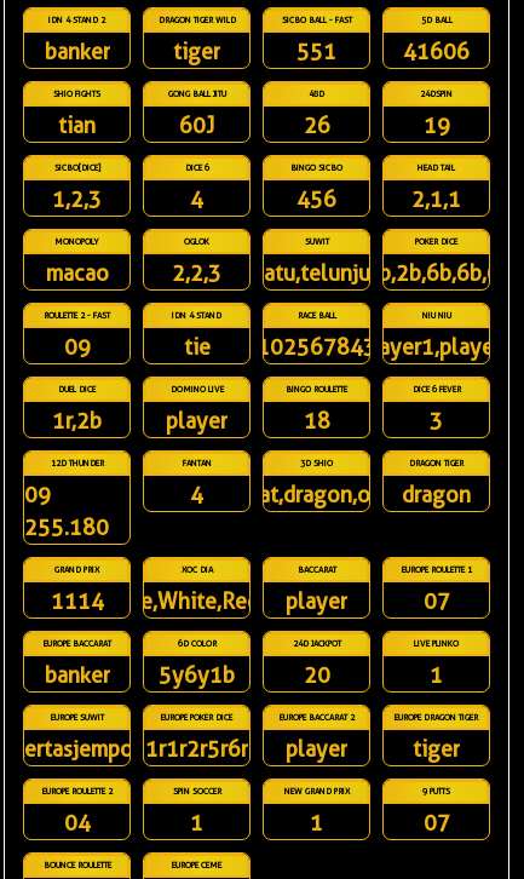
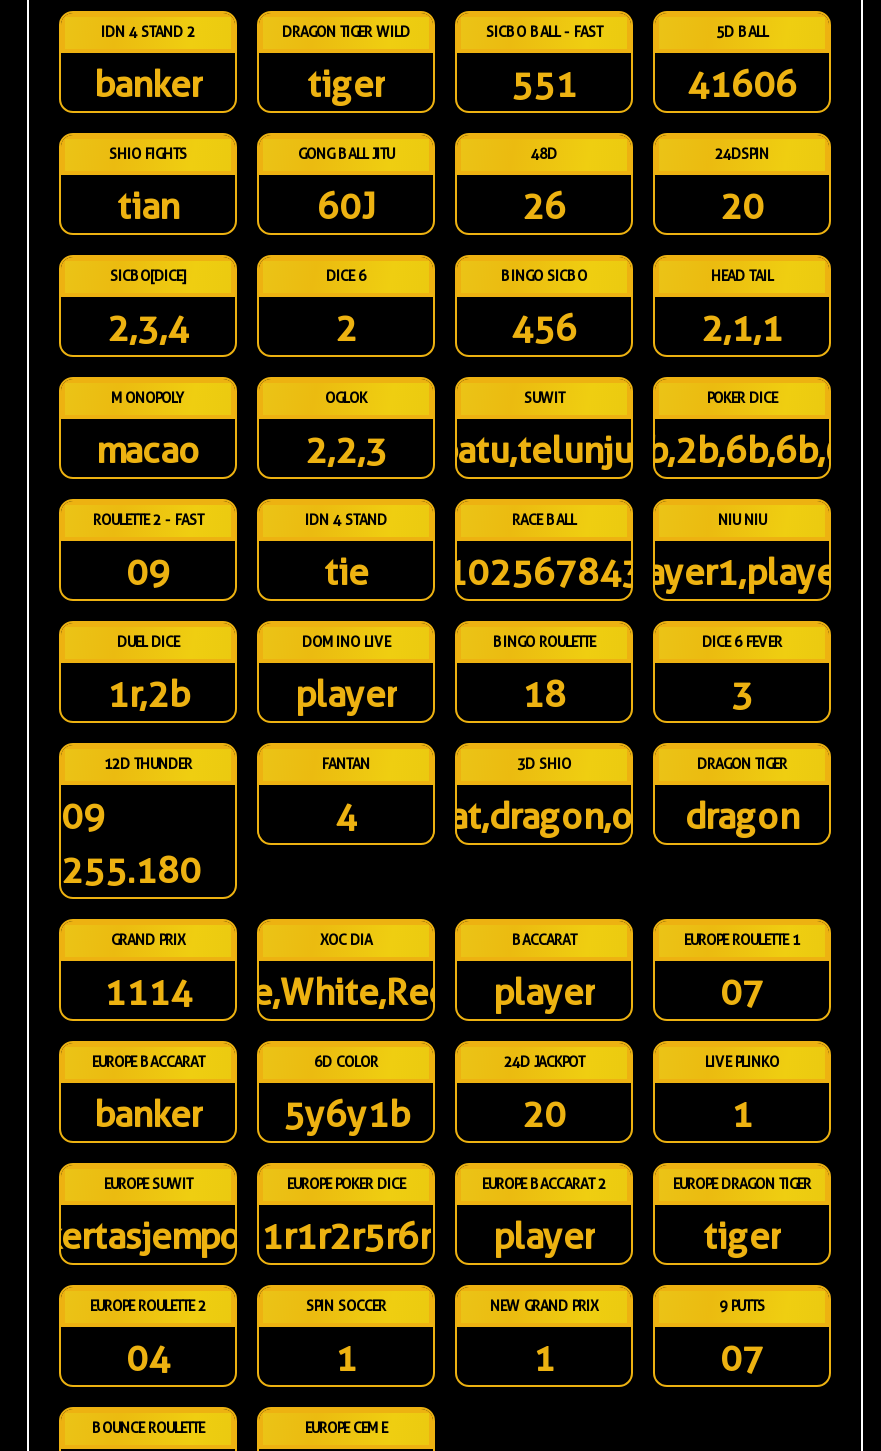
- 19
+ 20

- 1,2,3
+ 2,3,4

- 4
+ 2
